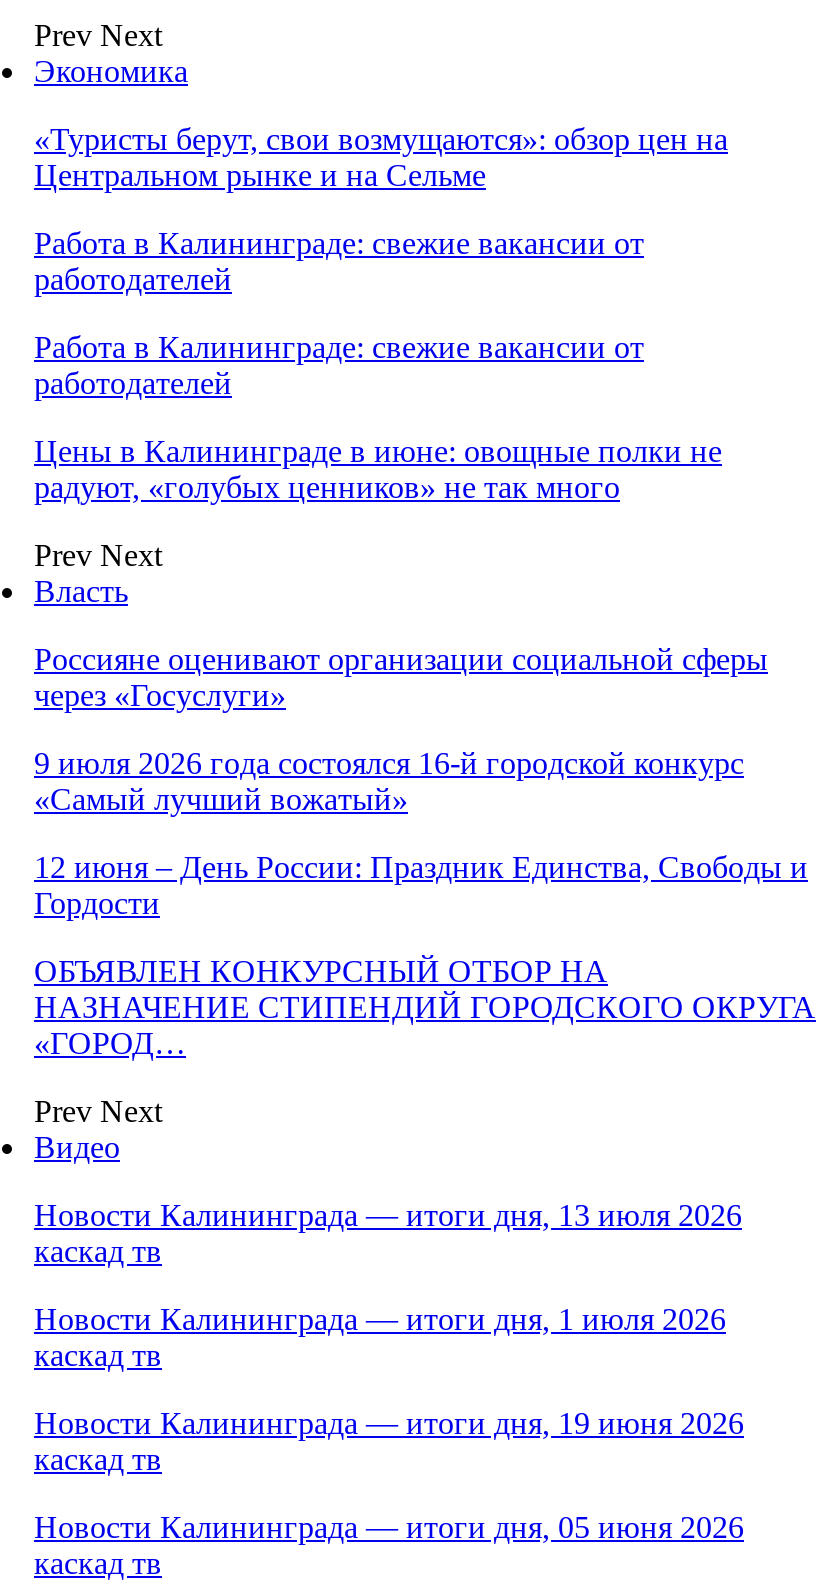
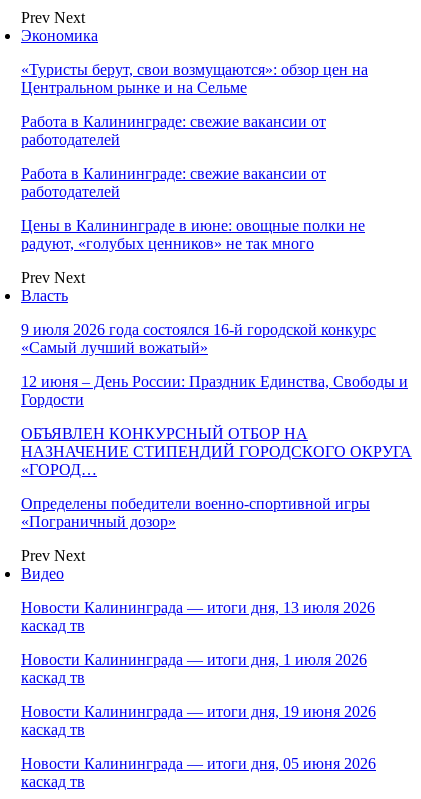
- Россияне оценивают организации социальной сферы
- через «Госуслуги»

moved up: 9 июля 2026 года состоялся 16-й городской конкурс | «Самый лучший вожатый» | 12 июня – День России: Праздник Единства, Свободы и | Гордости | ОБЪЯВЛЕН КОНКУРСНЫЙ ОТБОР НА | НАЗНАЧЕНИЕ СТИПЕНДИЙ ГОРОДСКОГО ОКРУГА | «ГОРОД…

+ Определены победители военно‑спортивной игры
+ «Пограничный дозор»
